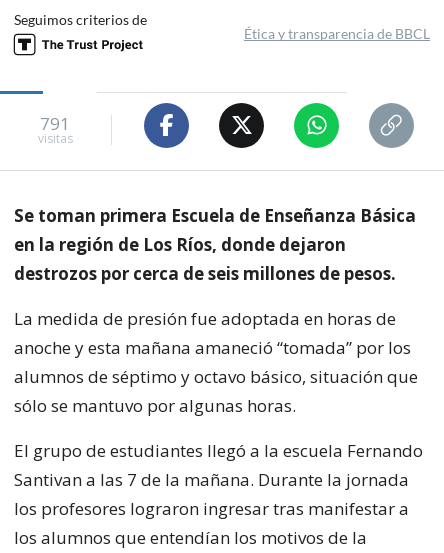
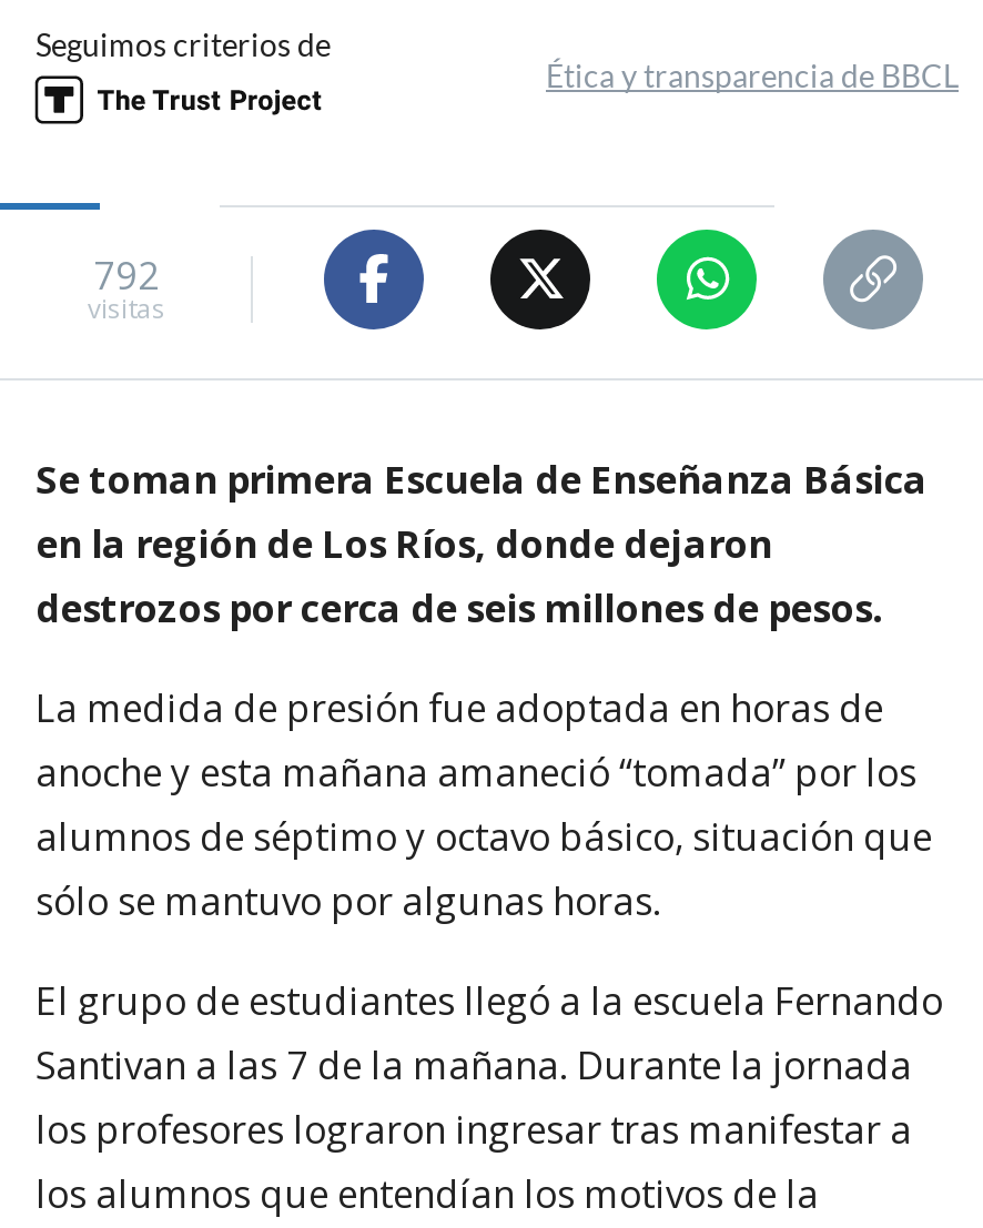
- 791
+ 792
